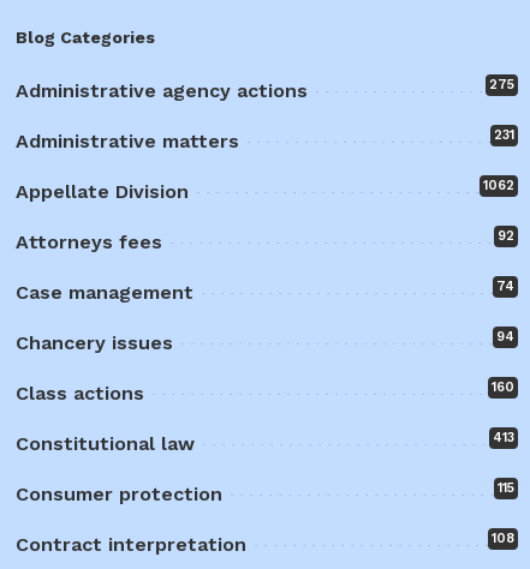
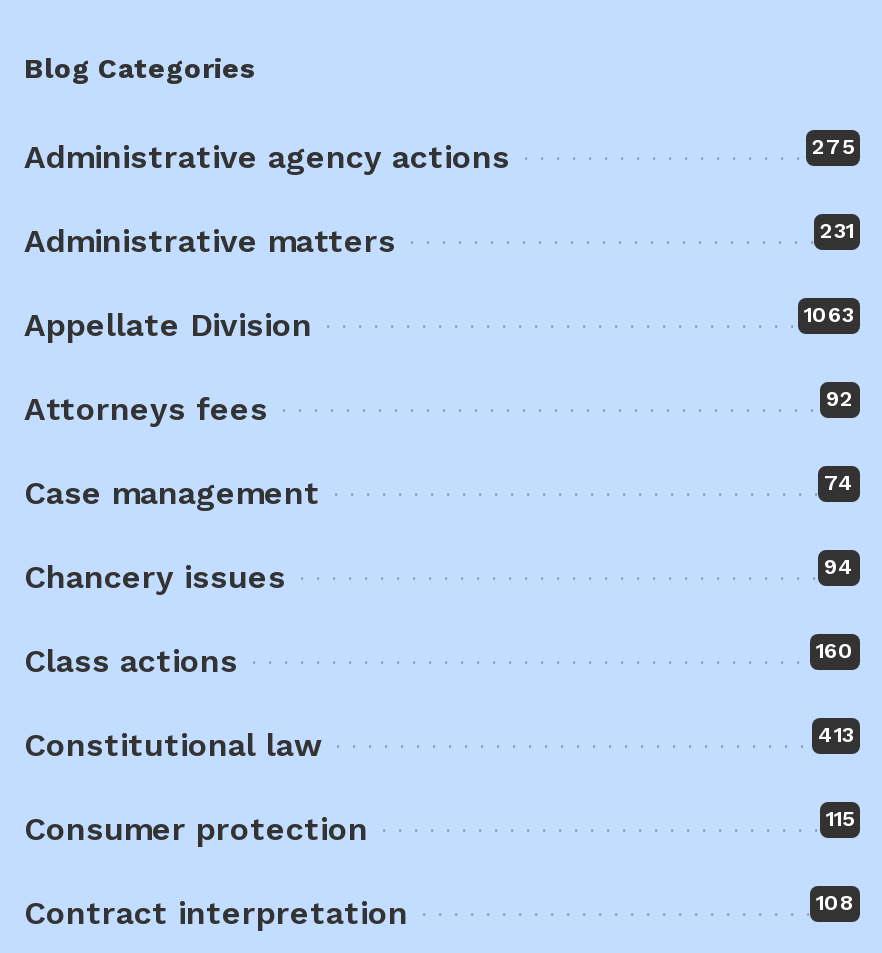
- 1062
+ 1063
